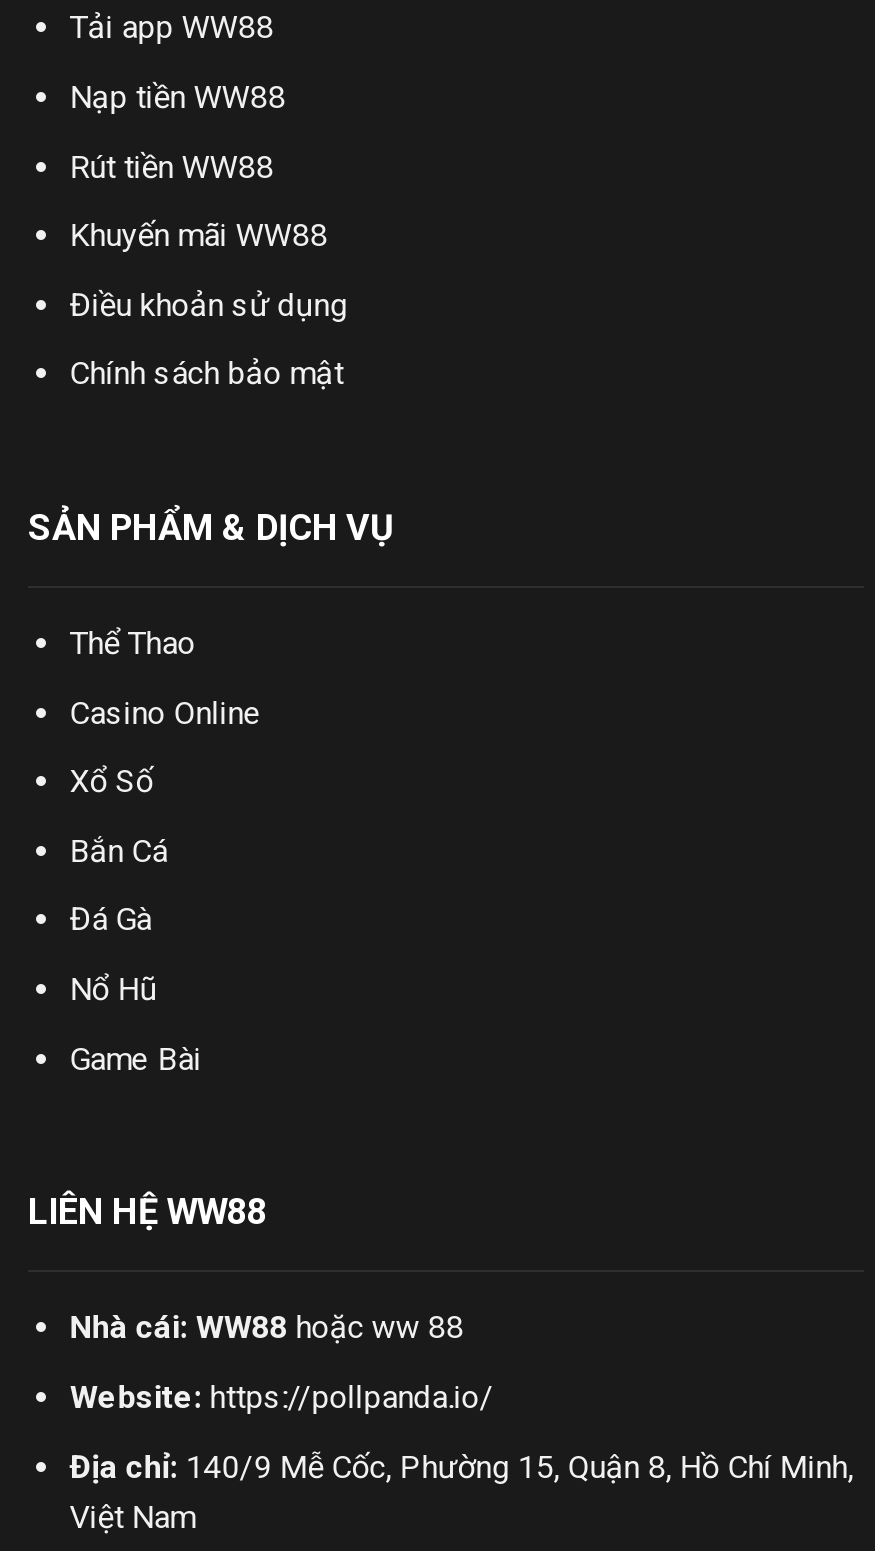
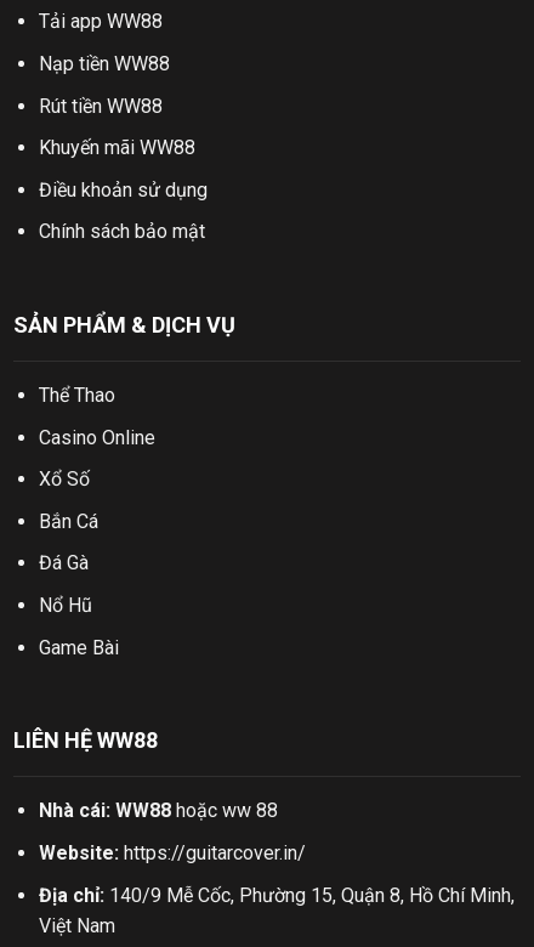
- Website: https://pollpanda.io/
+ Website: https://guitarcover.in/
